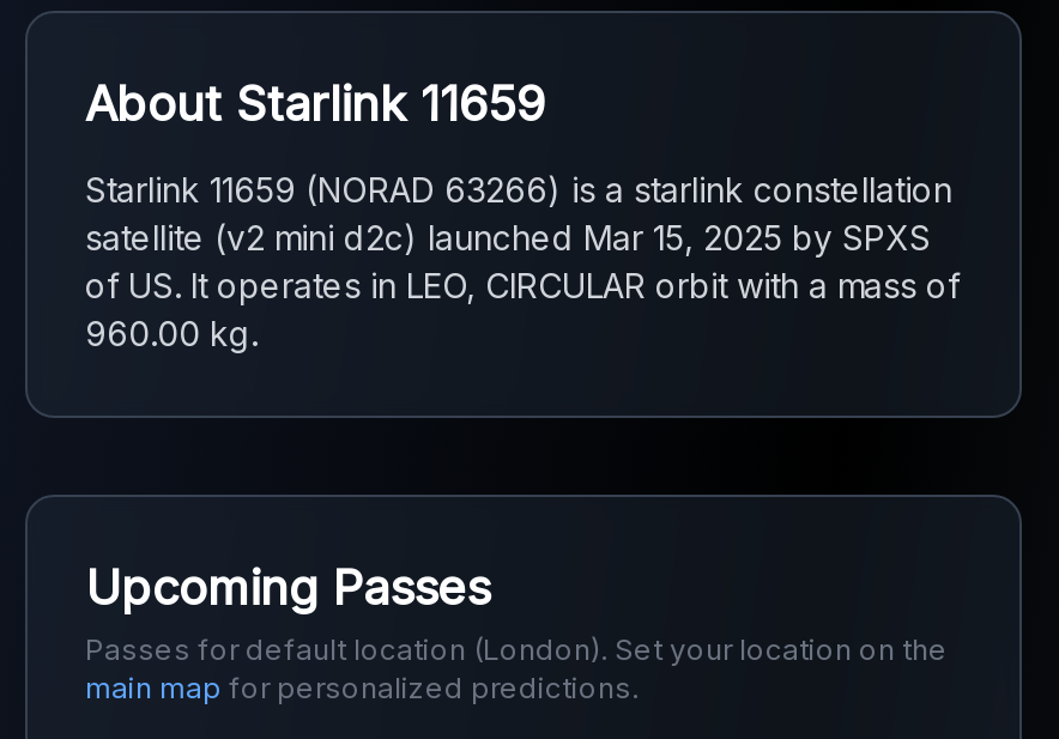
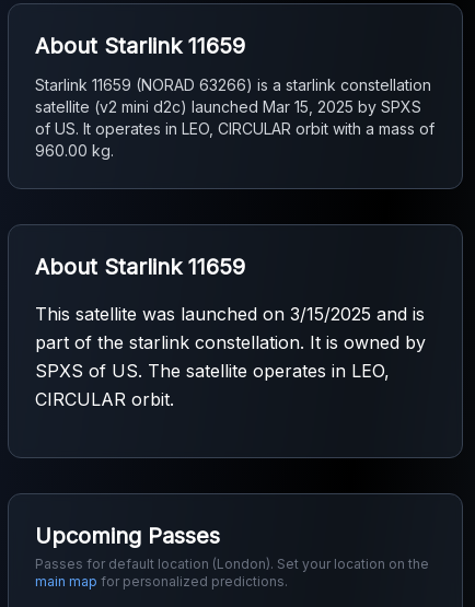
+ About Starlink 11659
+ This satellite was launched on 3/15/2025 and is
+ part of the starlink constellation. It is owned by
+ SPXS of US. The satellite operates in LEO,
+ CIRCULAR orbit.
